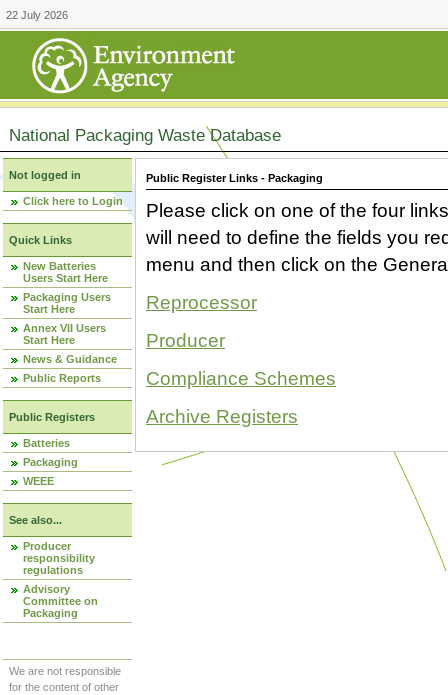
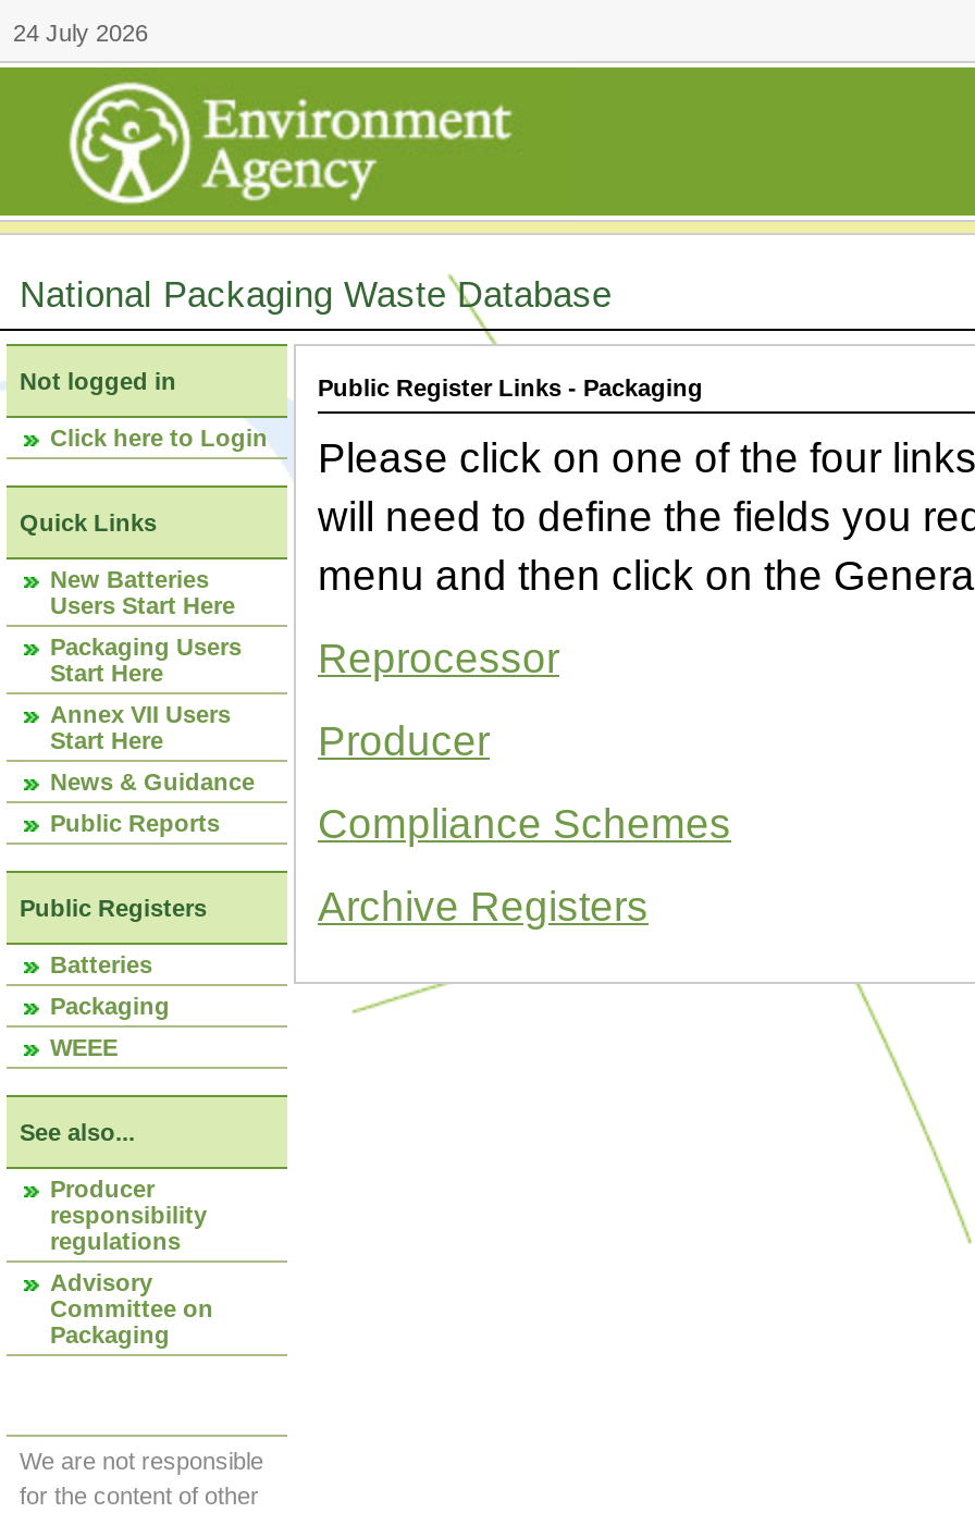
- 22 July 2026
+ 24 July 2026
